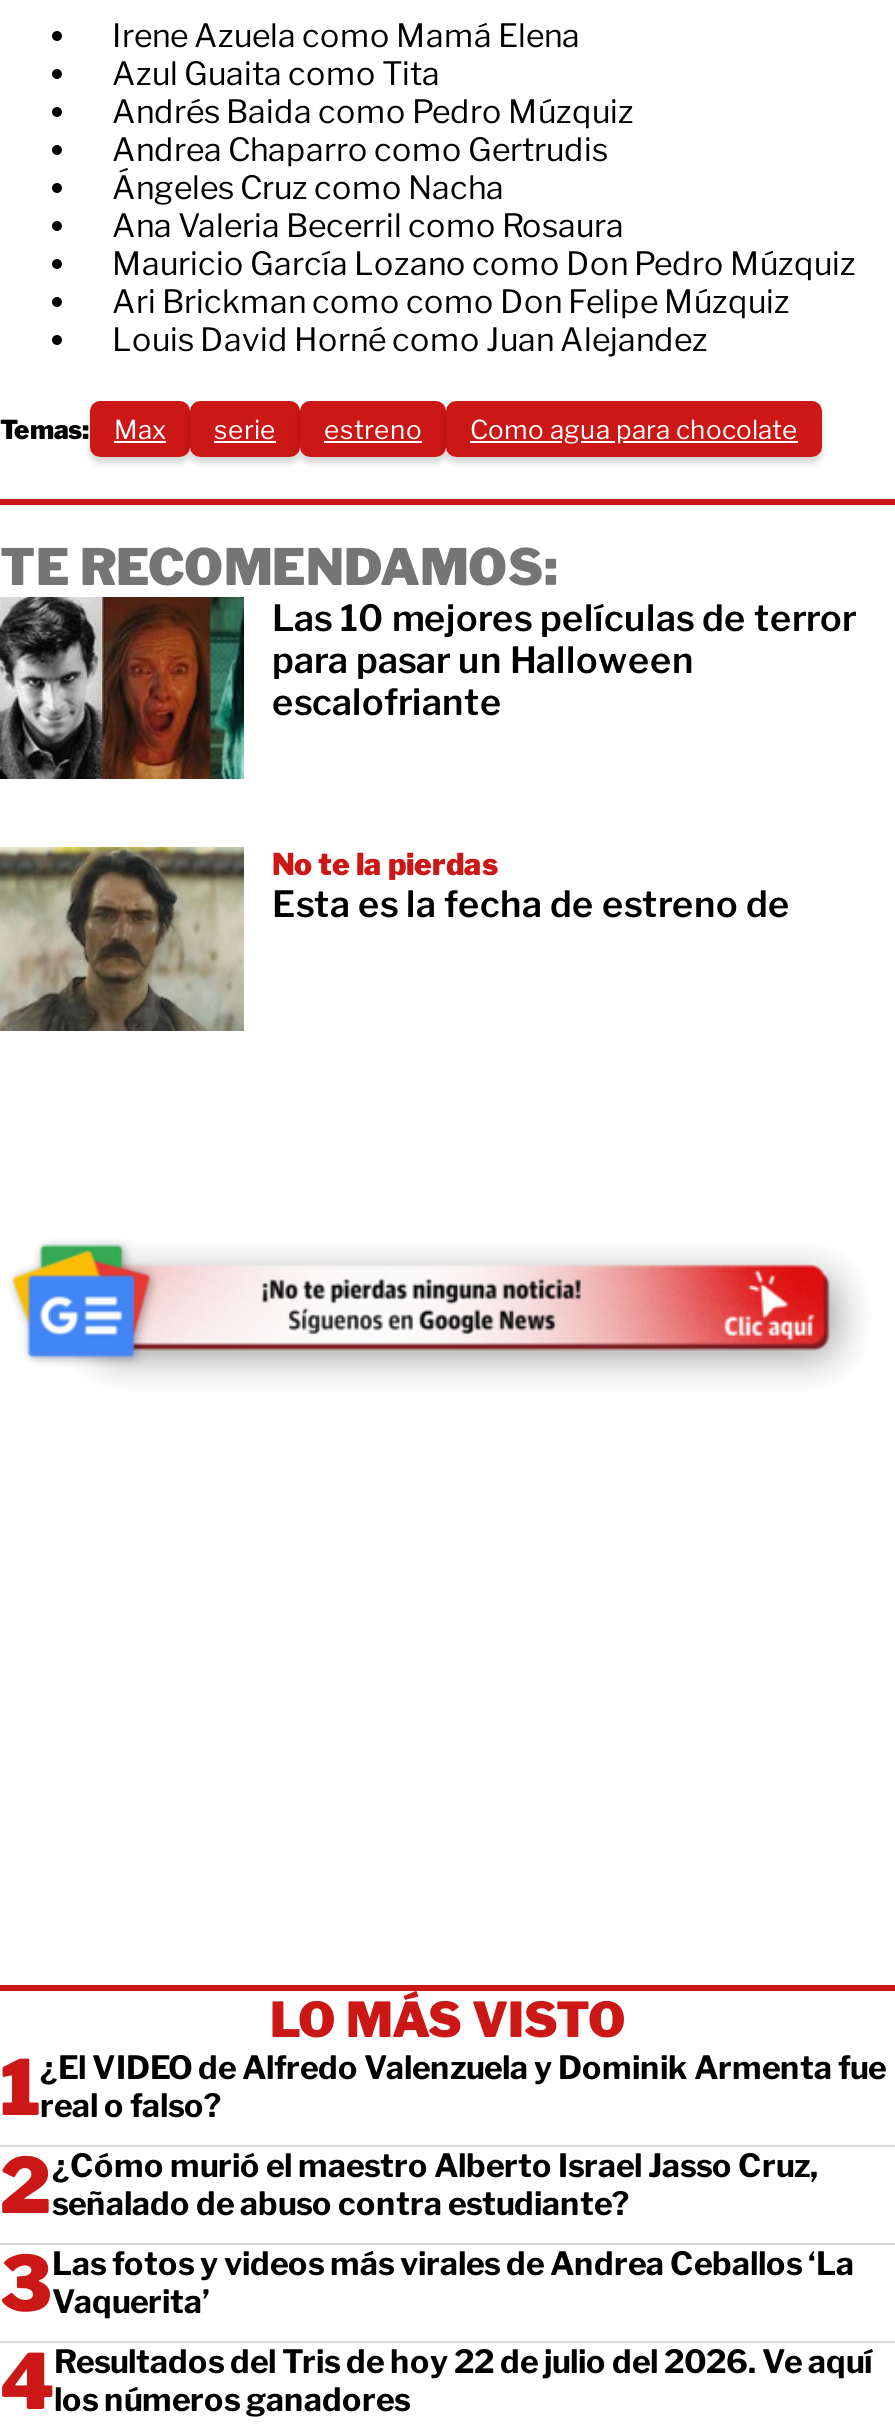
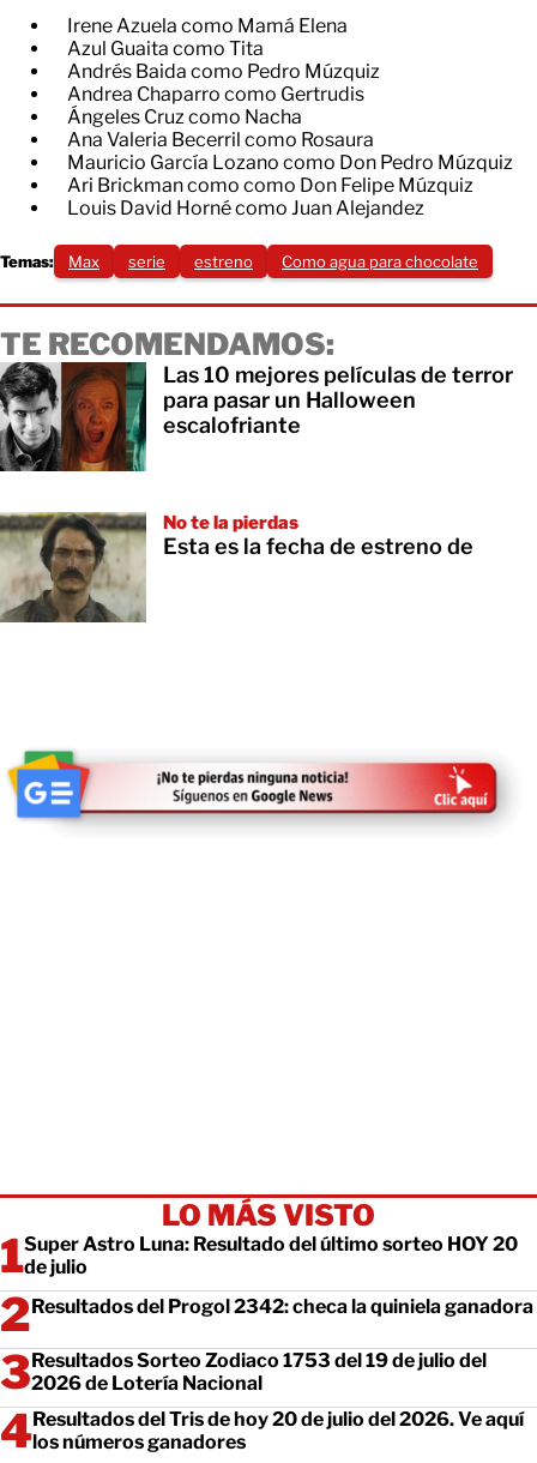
- ¿El VIDEO de Alfredo Valenzuela y Dominik Armenta fue
- real o falso?
+ Super Astro Luna: Resultado del último sorteo HOY 20
+ de julio

- ¿Cómo murió el maestro Alberto Israel Jasso Cruz,
- señalado de abuso contra estudiante?
+ Resultados del Progol 2342: checa la quiniela ganadora

- Las fotos y videos más virales de Andrea Ceballos ‘La
- Vaquerita’
+ Resultados Sorteo Zodiaco 1753 del 19 de julio del
+ 2026 de Lotería Nacional

- Resultados del Tris de hoy 22 de julio del 2026. Ve aquí
+ Resultados del Tris de hoy 20 de julio del 2026. Ve aquí
